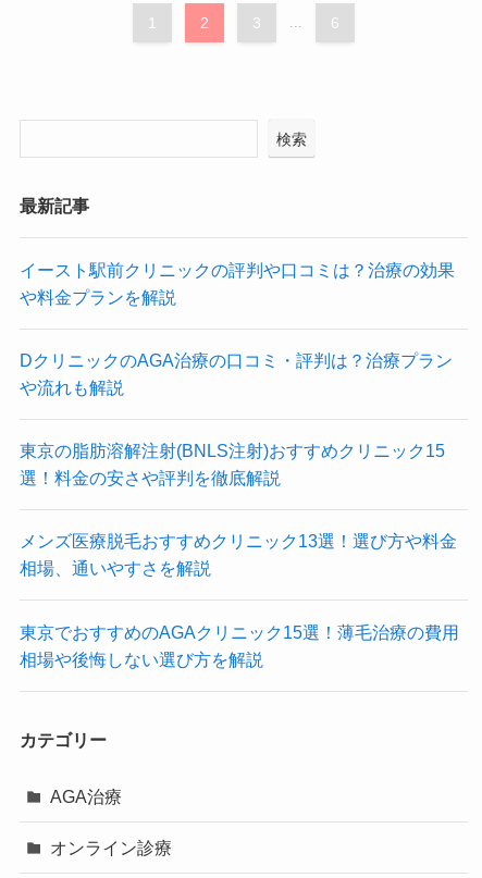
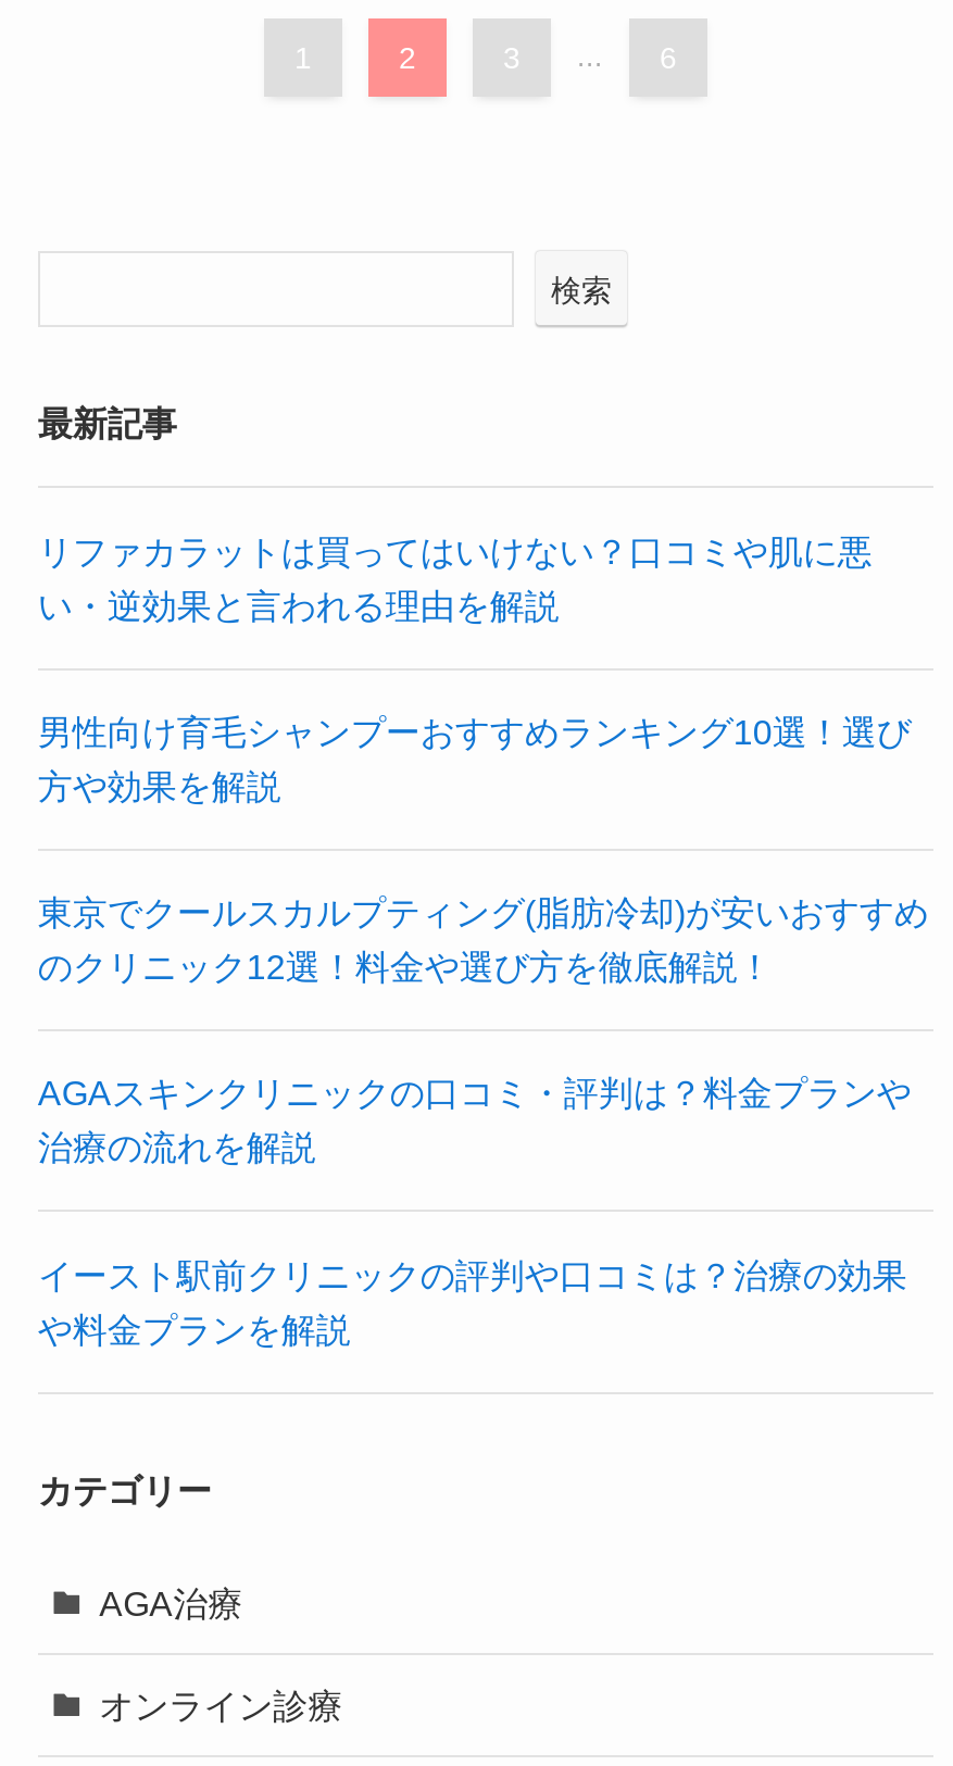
+ リファカラットは買ってはいけない？口コミや肌に悪
+ い・逆効果と言われる理由を解説
+ 男性向け育毛シャンプーおすすめランキング10選！選び
+ 方や効果を解説
+ 東京でクールスカルプティング(脂肪冷却)が安いおすすめ
+ のクリニック12選！料金や選び方を徹底解説！
+ AGAスキンクリニックの口コミ・評判は？料金プランや
+ 治療の流れを解説

moved down: イースト駅前クリニックの評判や口コミは？治療の効果 | や料金プランを解説

- DクリニックのAGA治療の口コミ・評判は？治療プラン
- や流れも解説
- 東京の脂肪溶解注射(BNLS注射)おすすめクリニック15
- 選！料金の安さや評判を徹底解説
- メンズ医療脱毛おすすめクリニック13選！選び方や料金
- 相場、通いやすさを解説
- 東京でおすすめのAGAクリニック15選！薄毛治療の費用
- 相場や後悔しない選び方を解説
